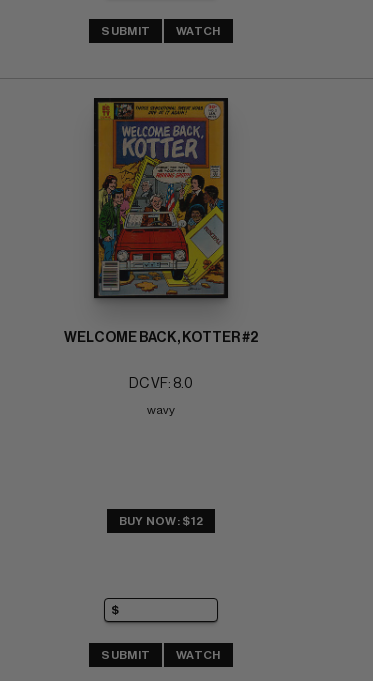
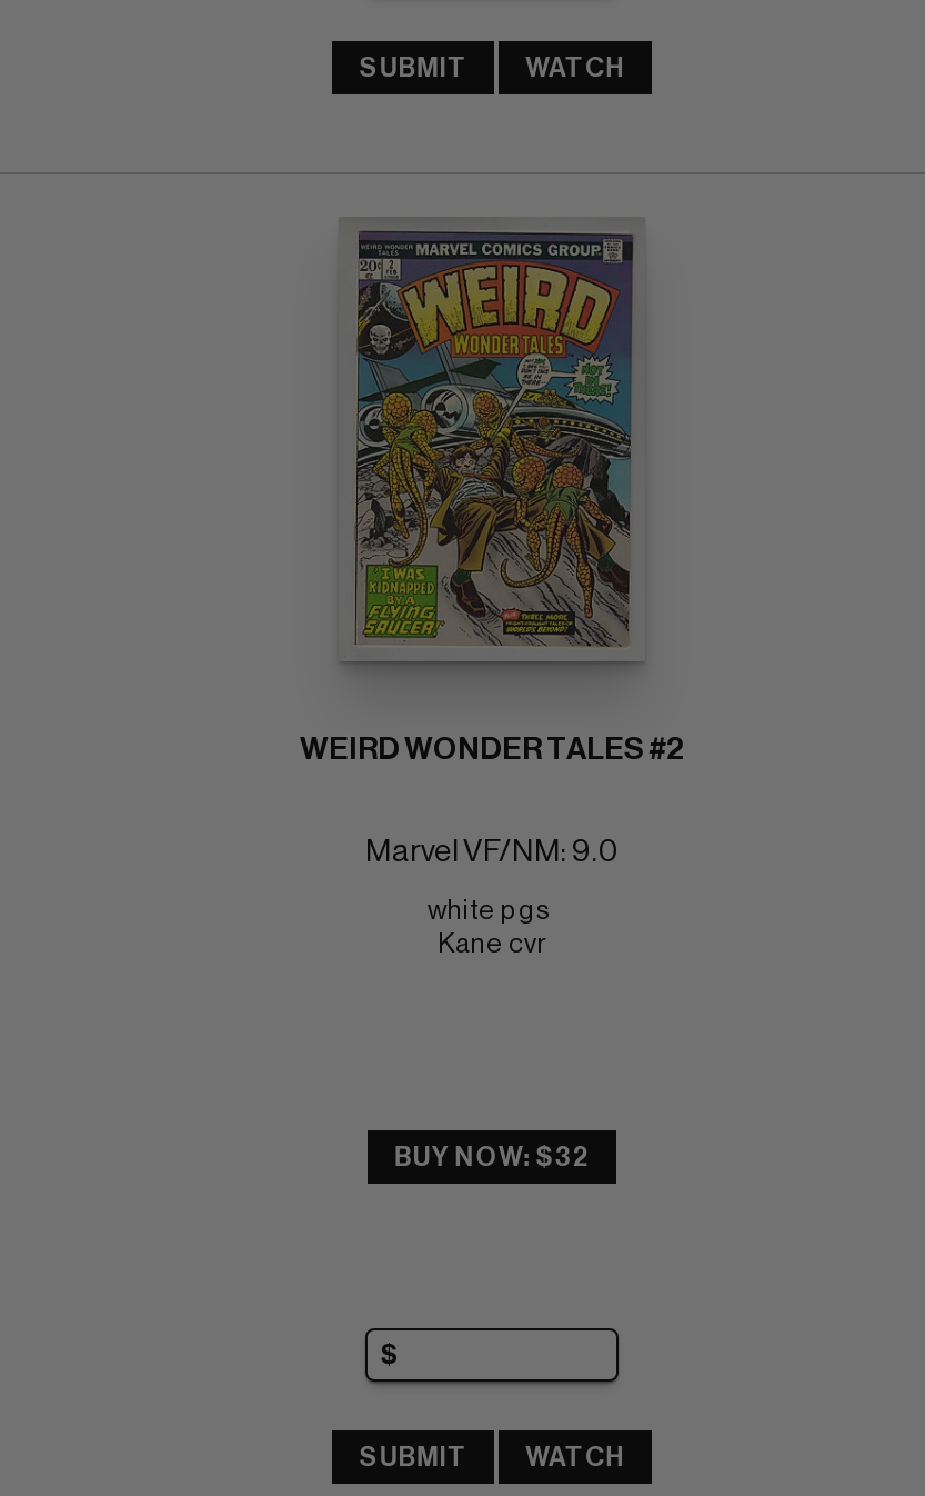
- [image]
- WELCOME BACK, KOTTER #2
+ [image]
+ WEIRD WONDER TALES #2

- DC VF: 8.0
+ Marvel VF/NM: 9.0

- wavy
+ white pgs
+ Kane cvr

- BUY NOW: $12
+ BUY NOW: $32
